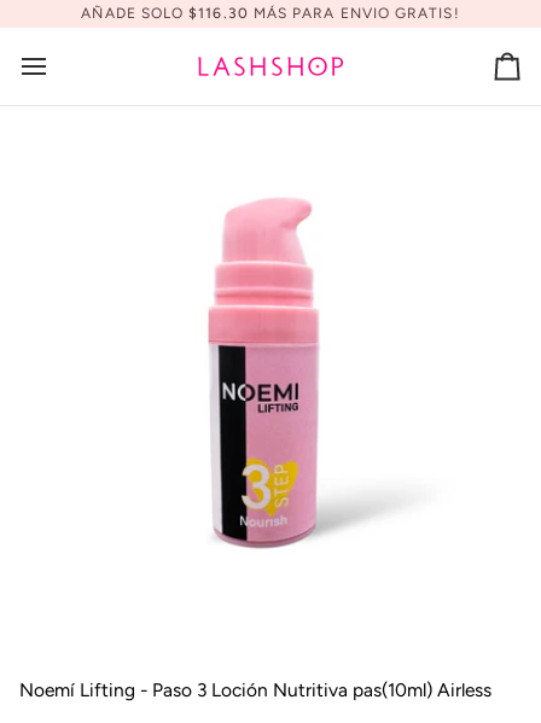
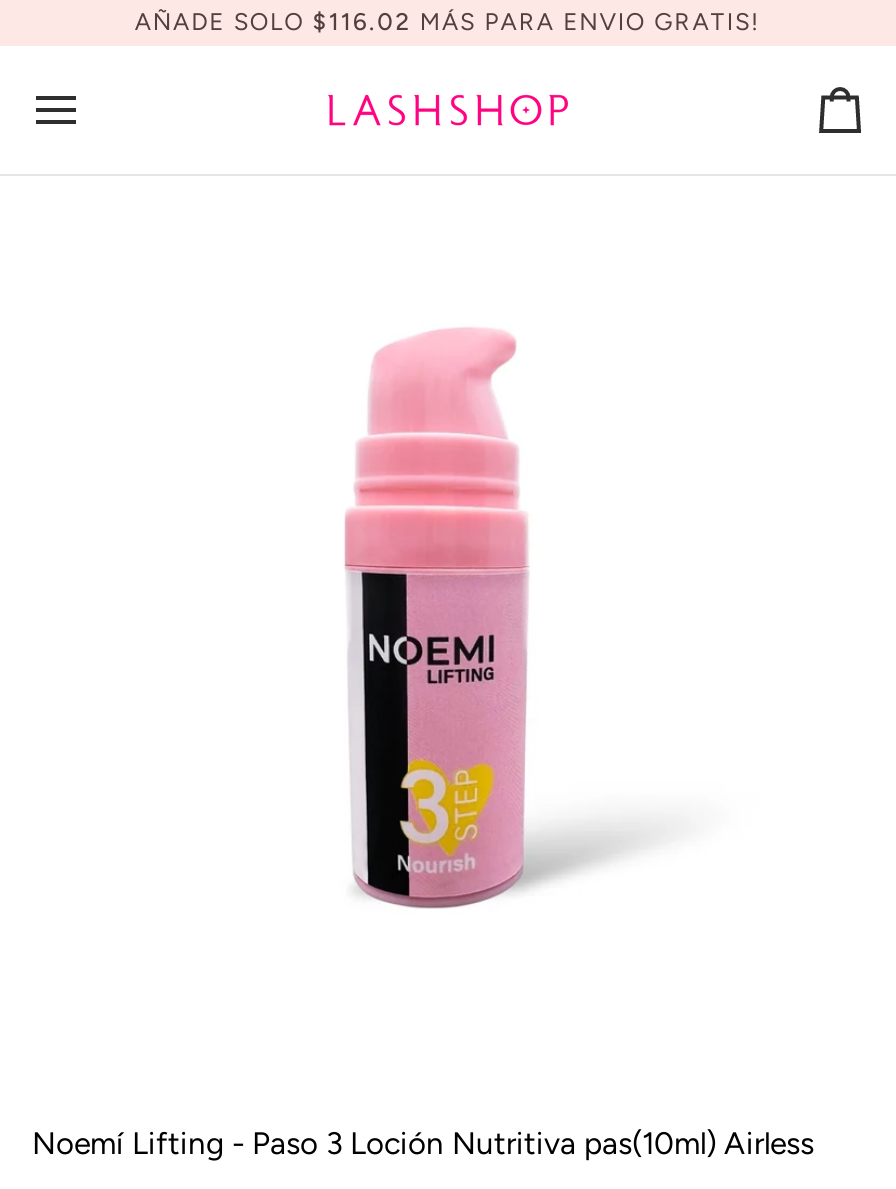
- AÑADE SOLO $116.30 MÁS PARA ENVIO GRATIS!
+ AÑADE SOLO $116.02 MÁS PARA ENVIO GRATIS!
